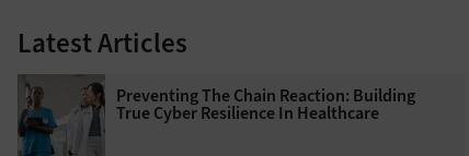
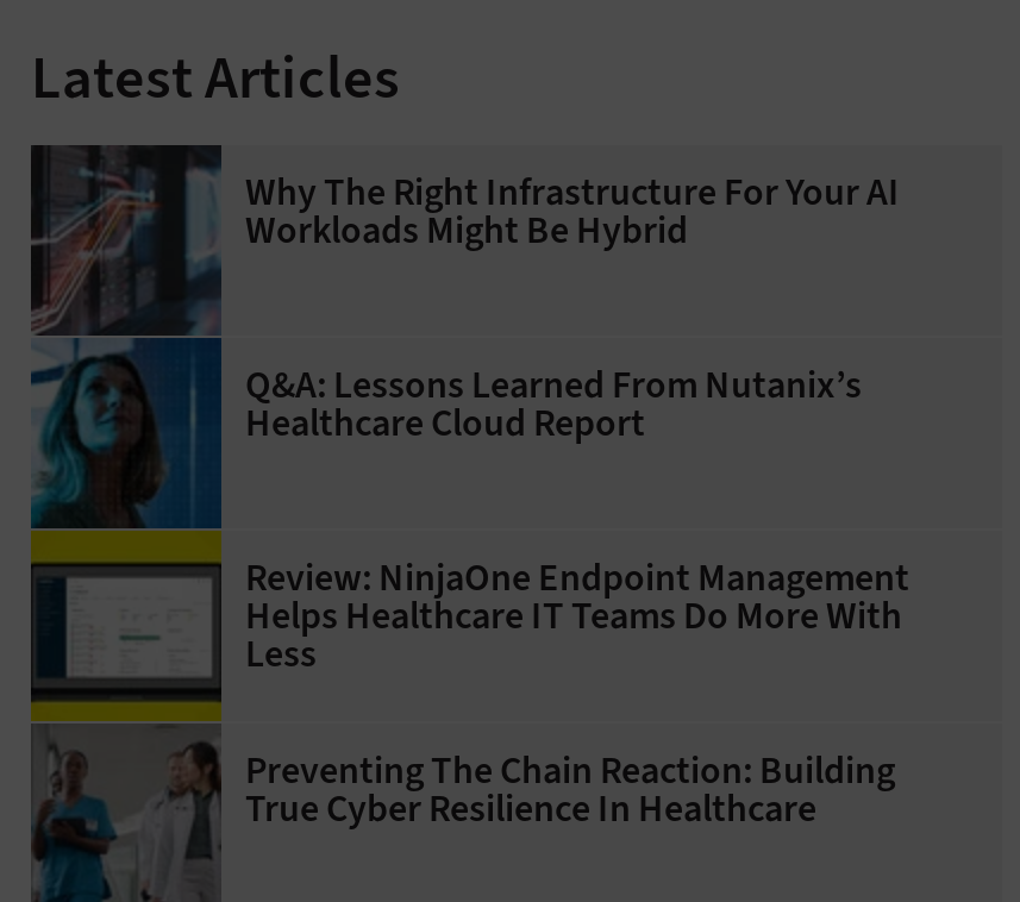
+ [image]
+ Why The Right Infrastructure For Your AI
+ Workloads Might Be Hybrid
+ Q&A: Lessons Learned From Nutanix’s
+ Healthcare Cloud Report
+ Review: NinjaOne Endpoint Management
+ Helps Healthcare IT Teams Do More With
+ Less
